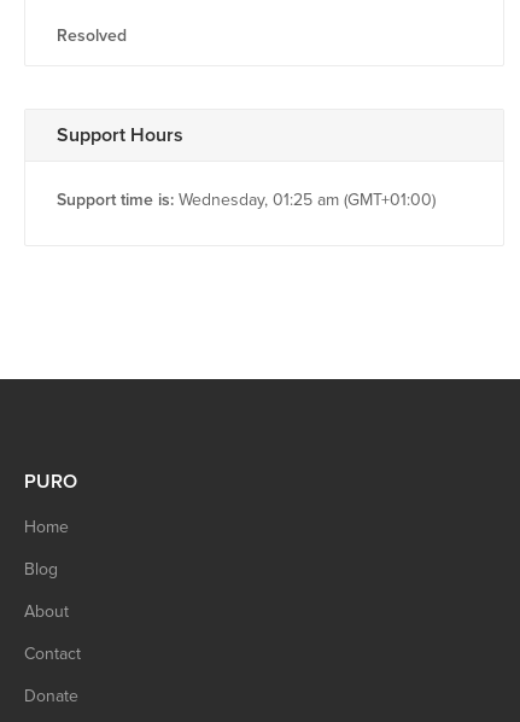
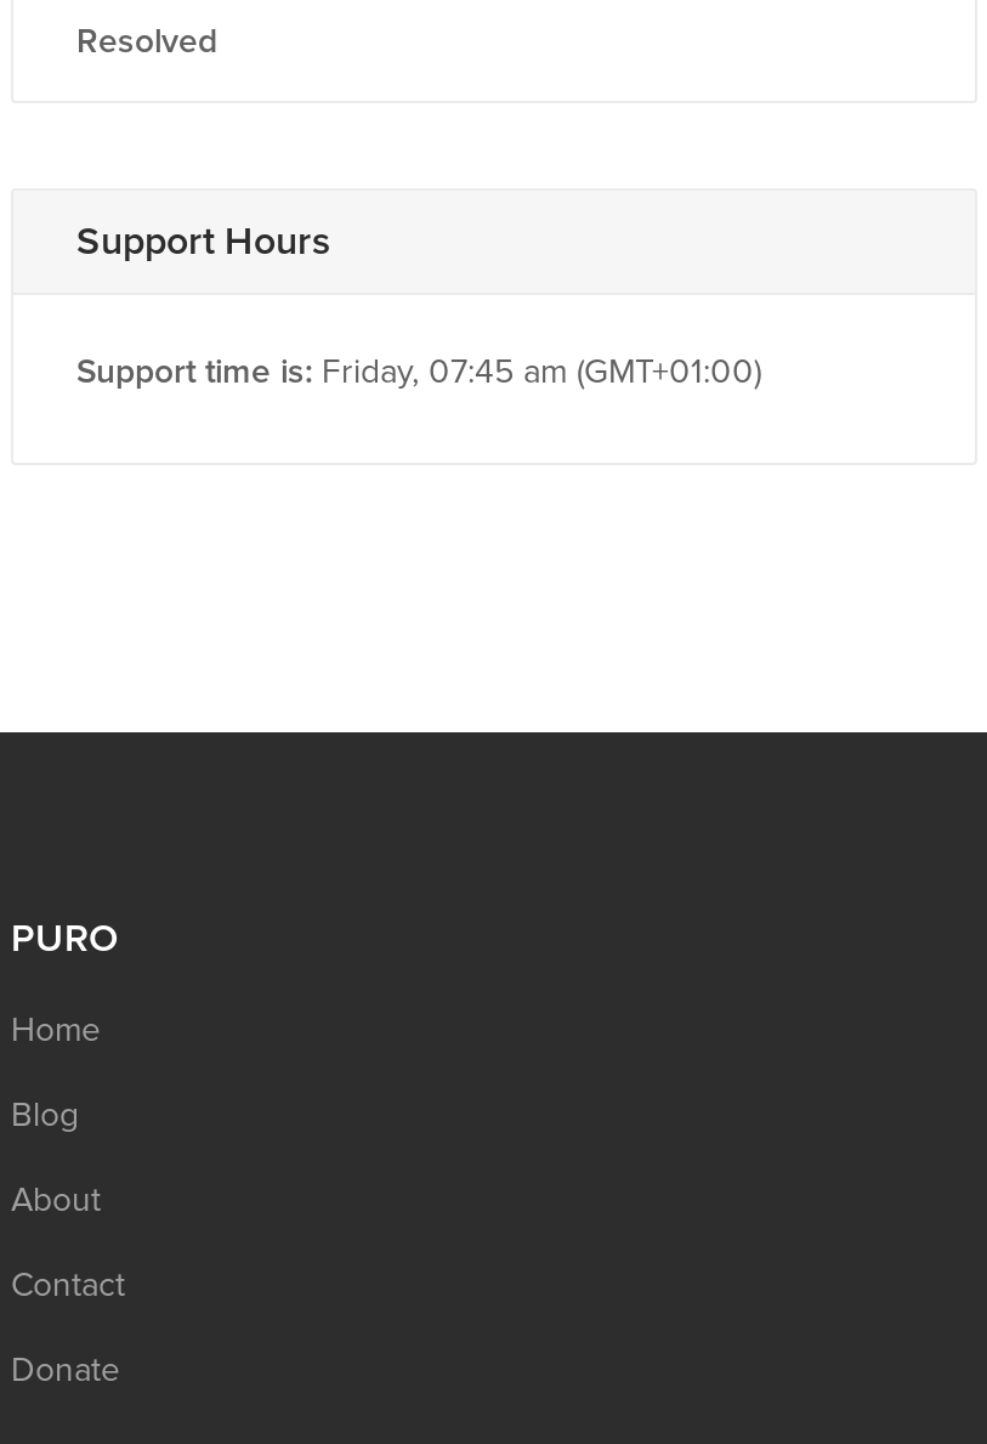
- Support time is: Wednesday, 01:25 am (GMT+01:00)
+ Support time is: Friday, 07:45 am (GMT+01:00)
